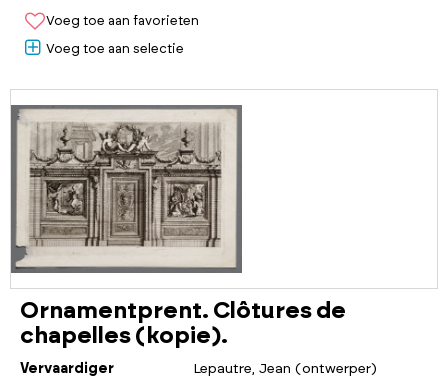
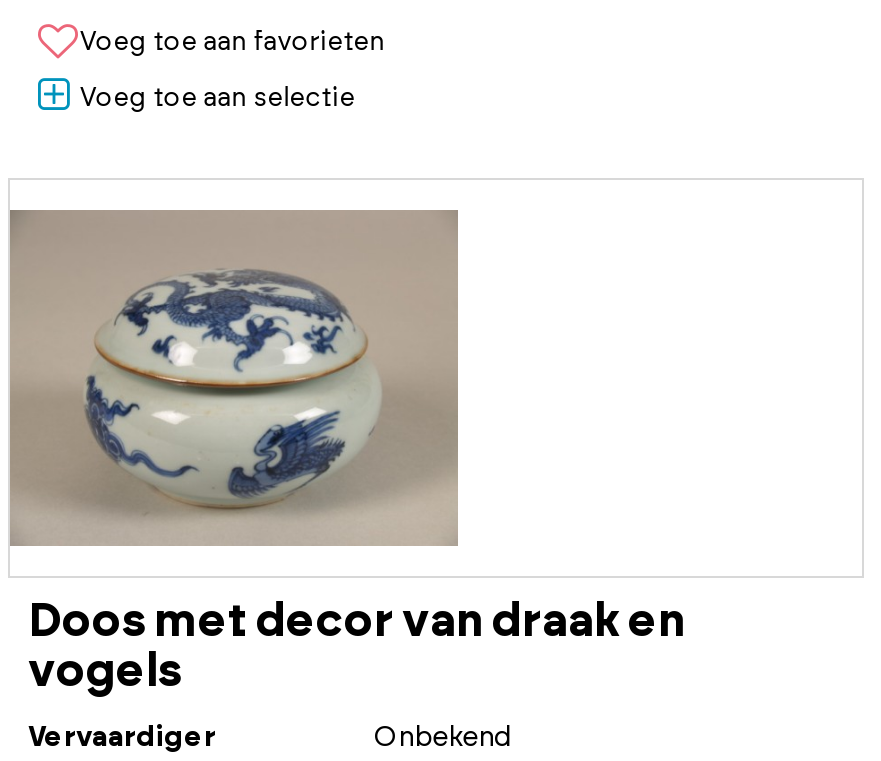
- [image]
- Ornamentprent. Clôtures de
- chapelles (kopie).
+ [image]
+ Doos met decor van draak en
+ vogels

- Lepautre, Jean (ontwerper)
+ Onbekend
